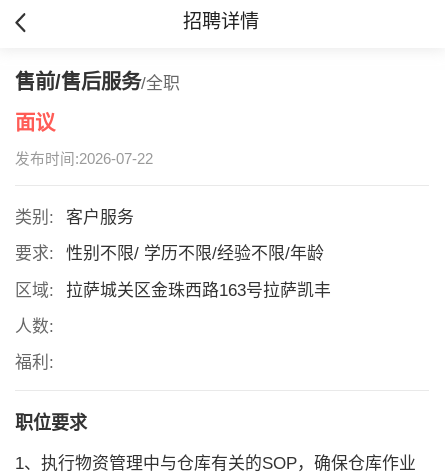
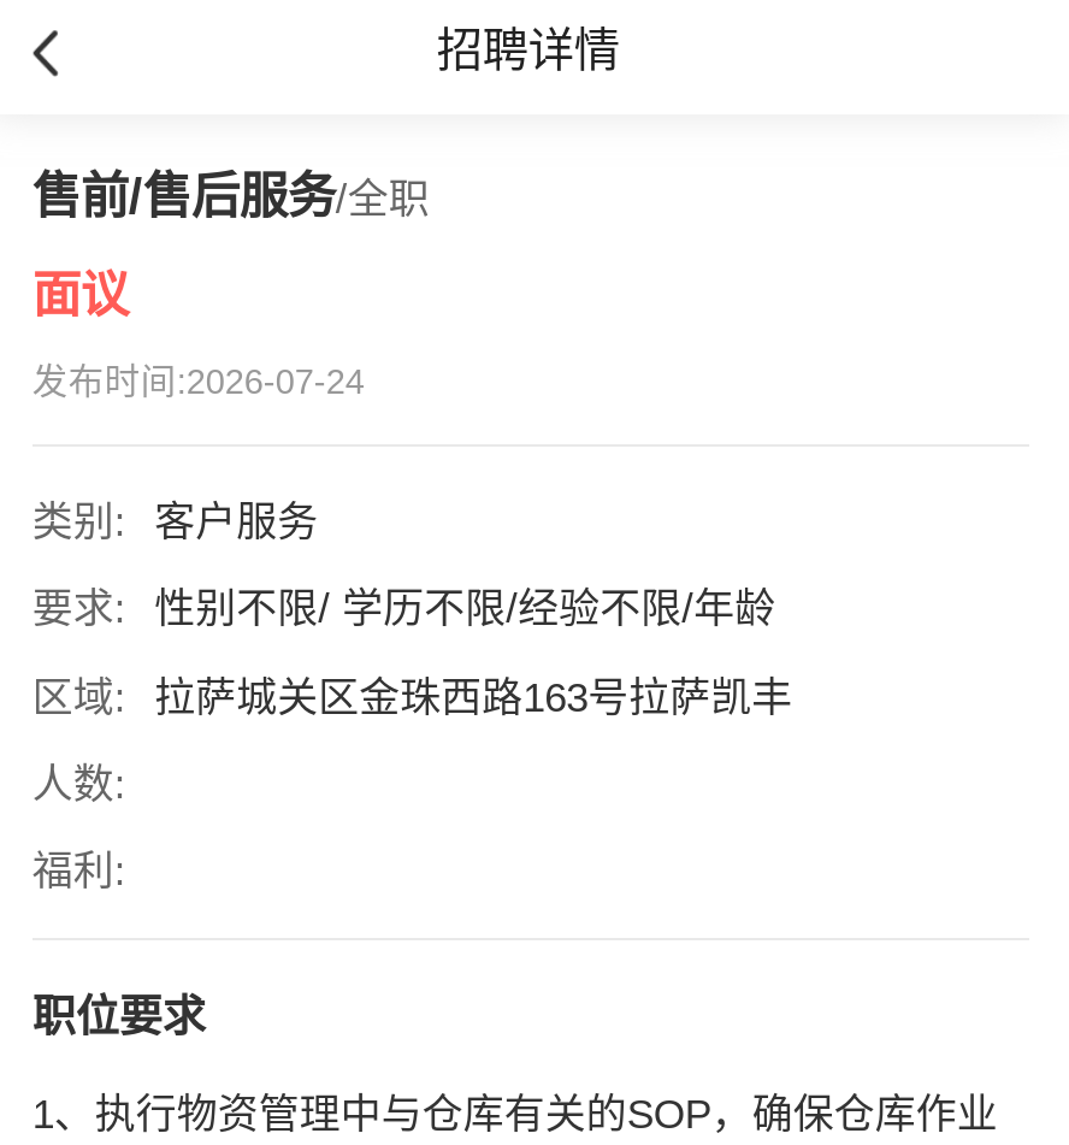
- 发布时间:2026-07-22
+ 发布时间:2026-07-24
